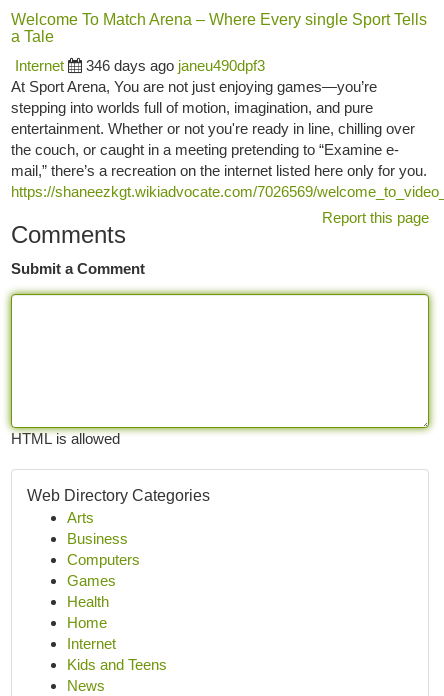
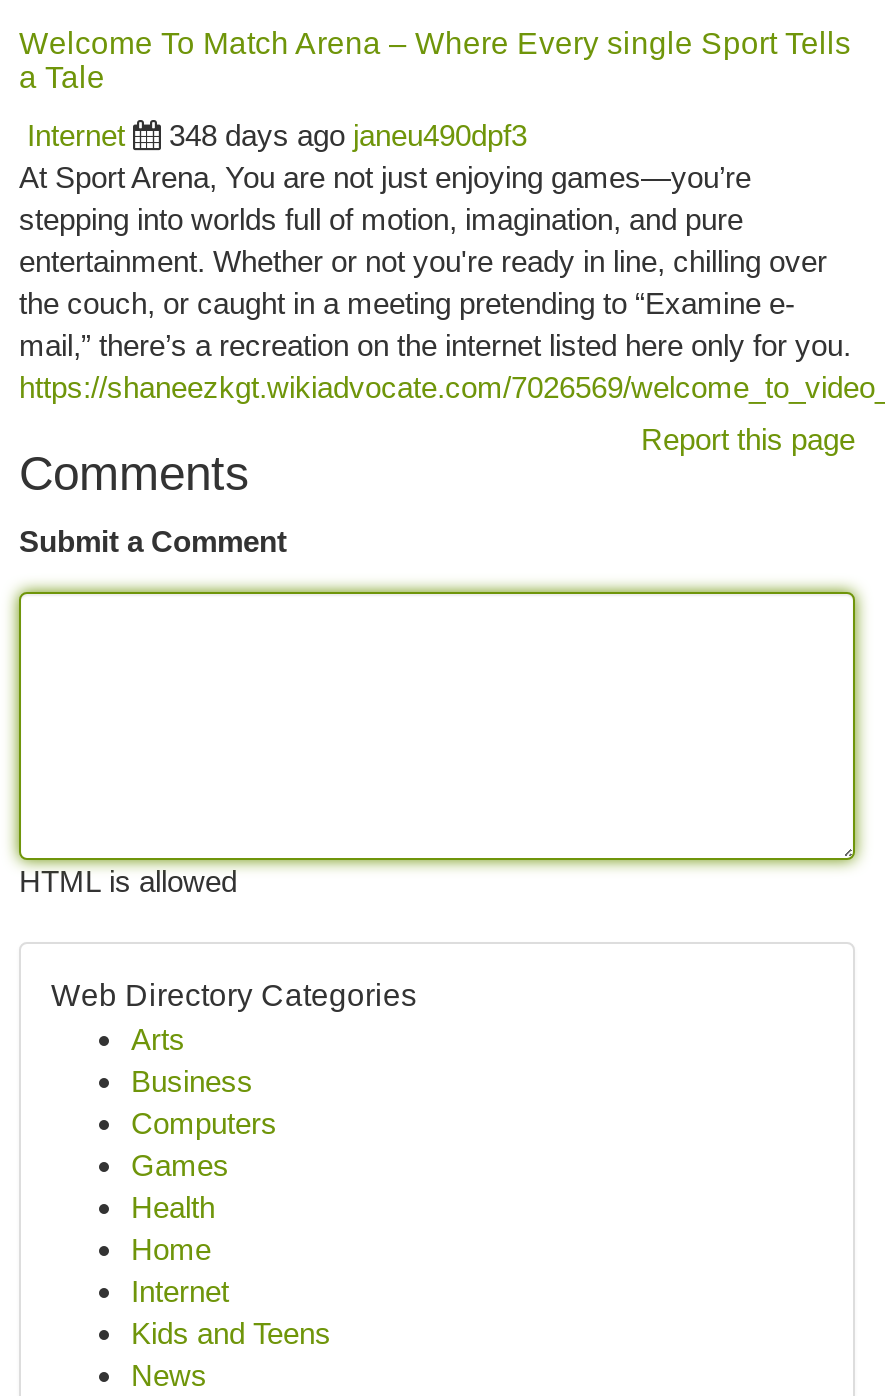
- 346 days ago janeu490dpf3
+ 348 days ago janeu490dpf3
